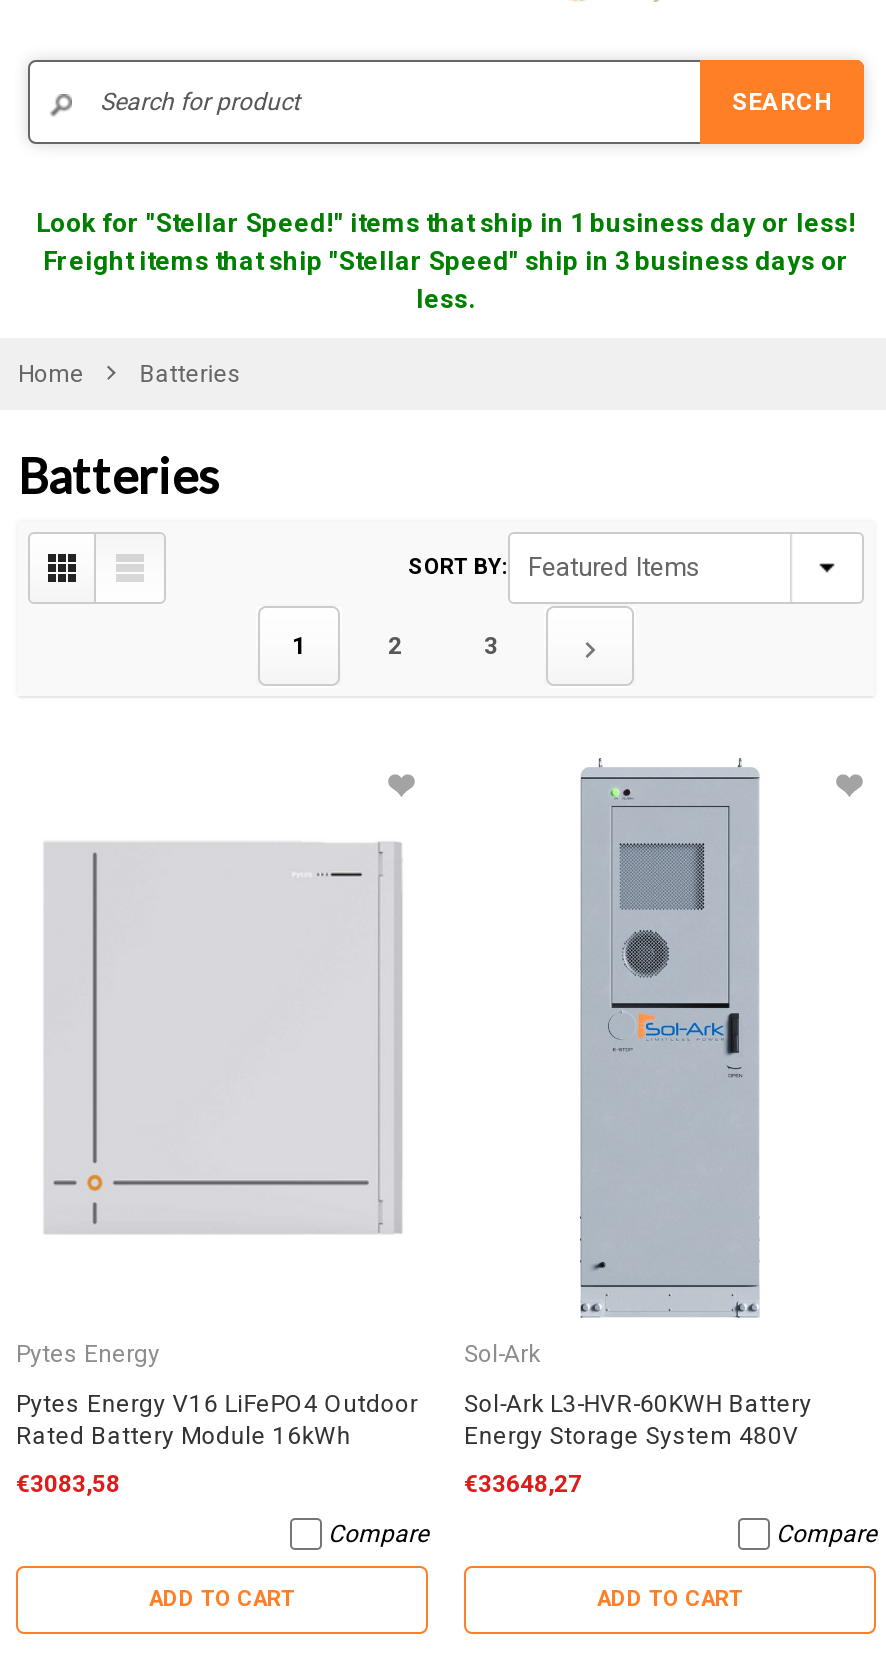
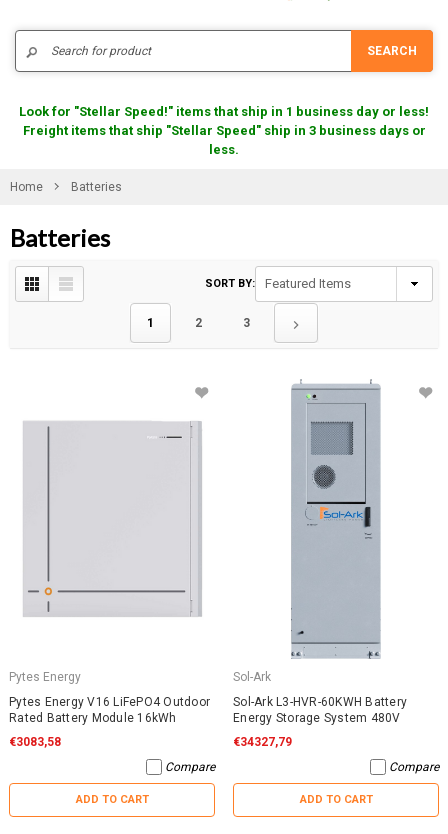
- €33648,27
+ €34327,79
